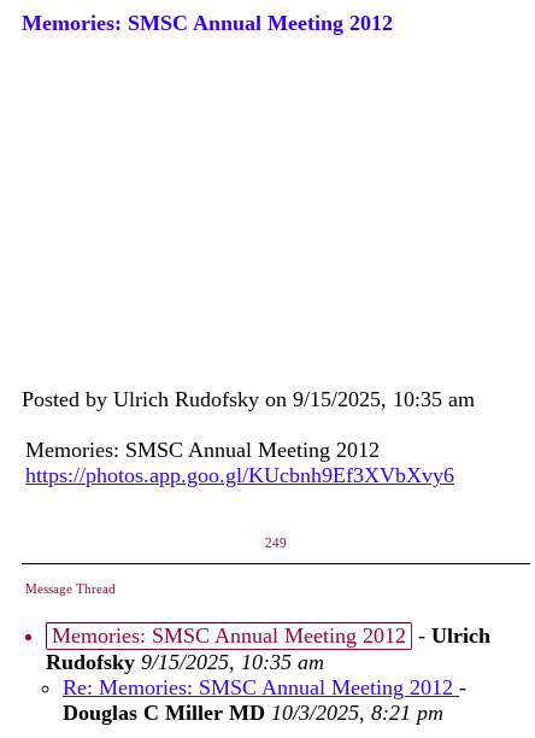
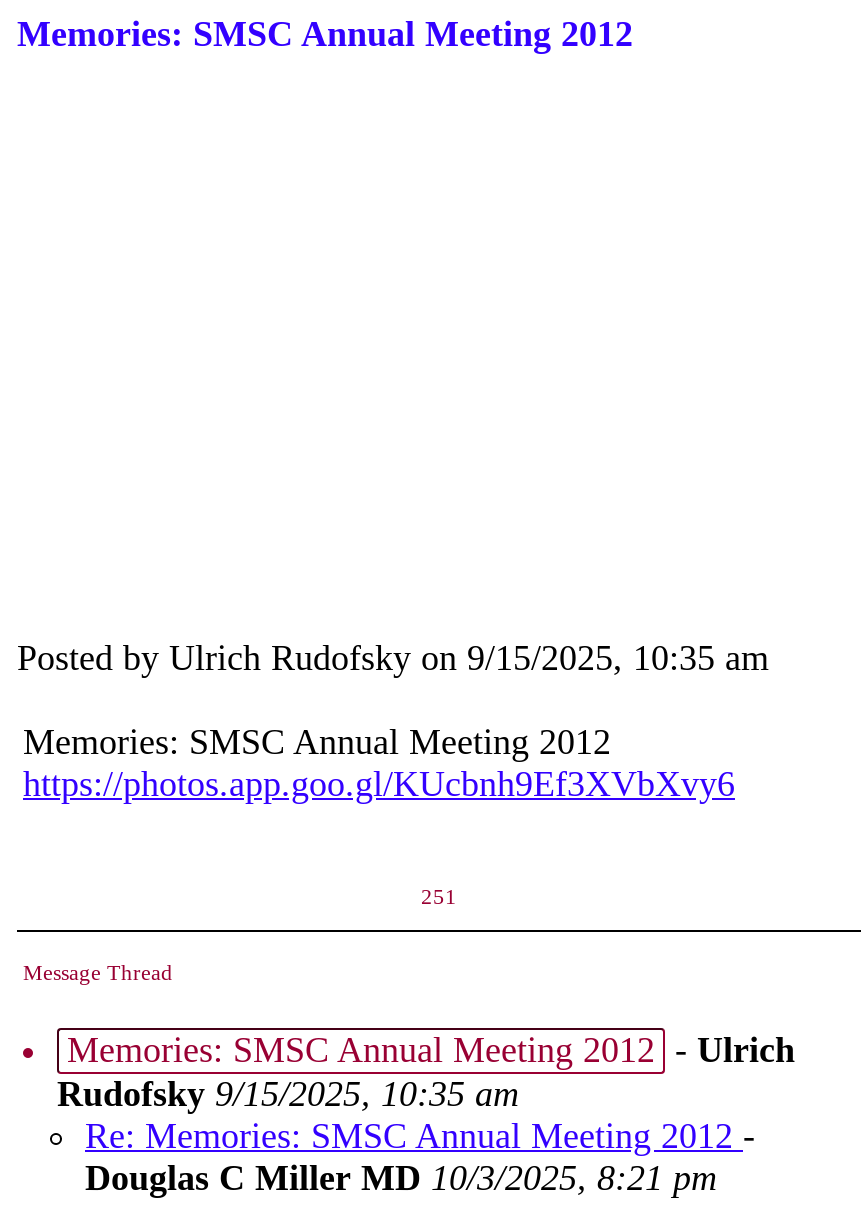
- 249
+ 251
